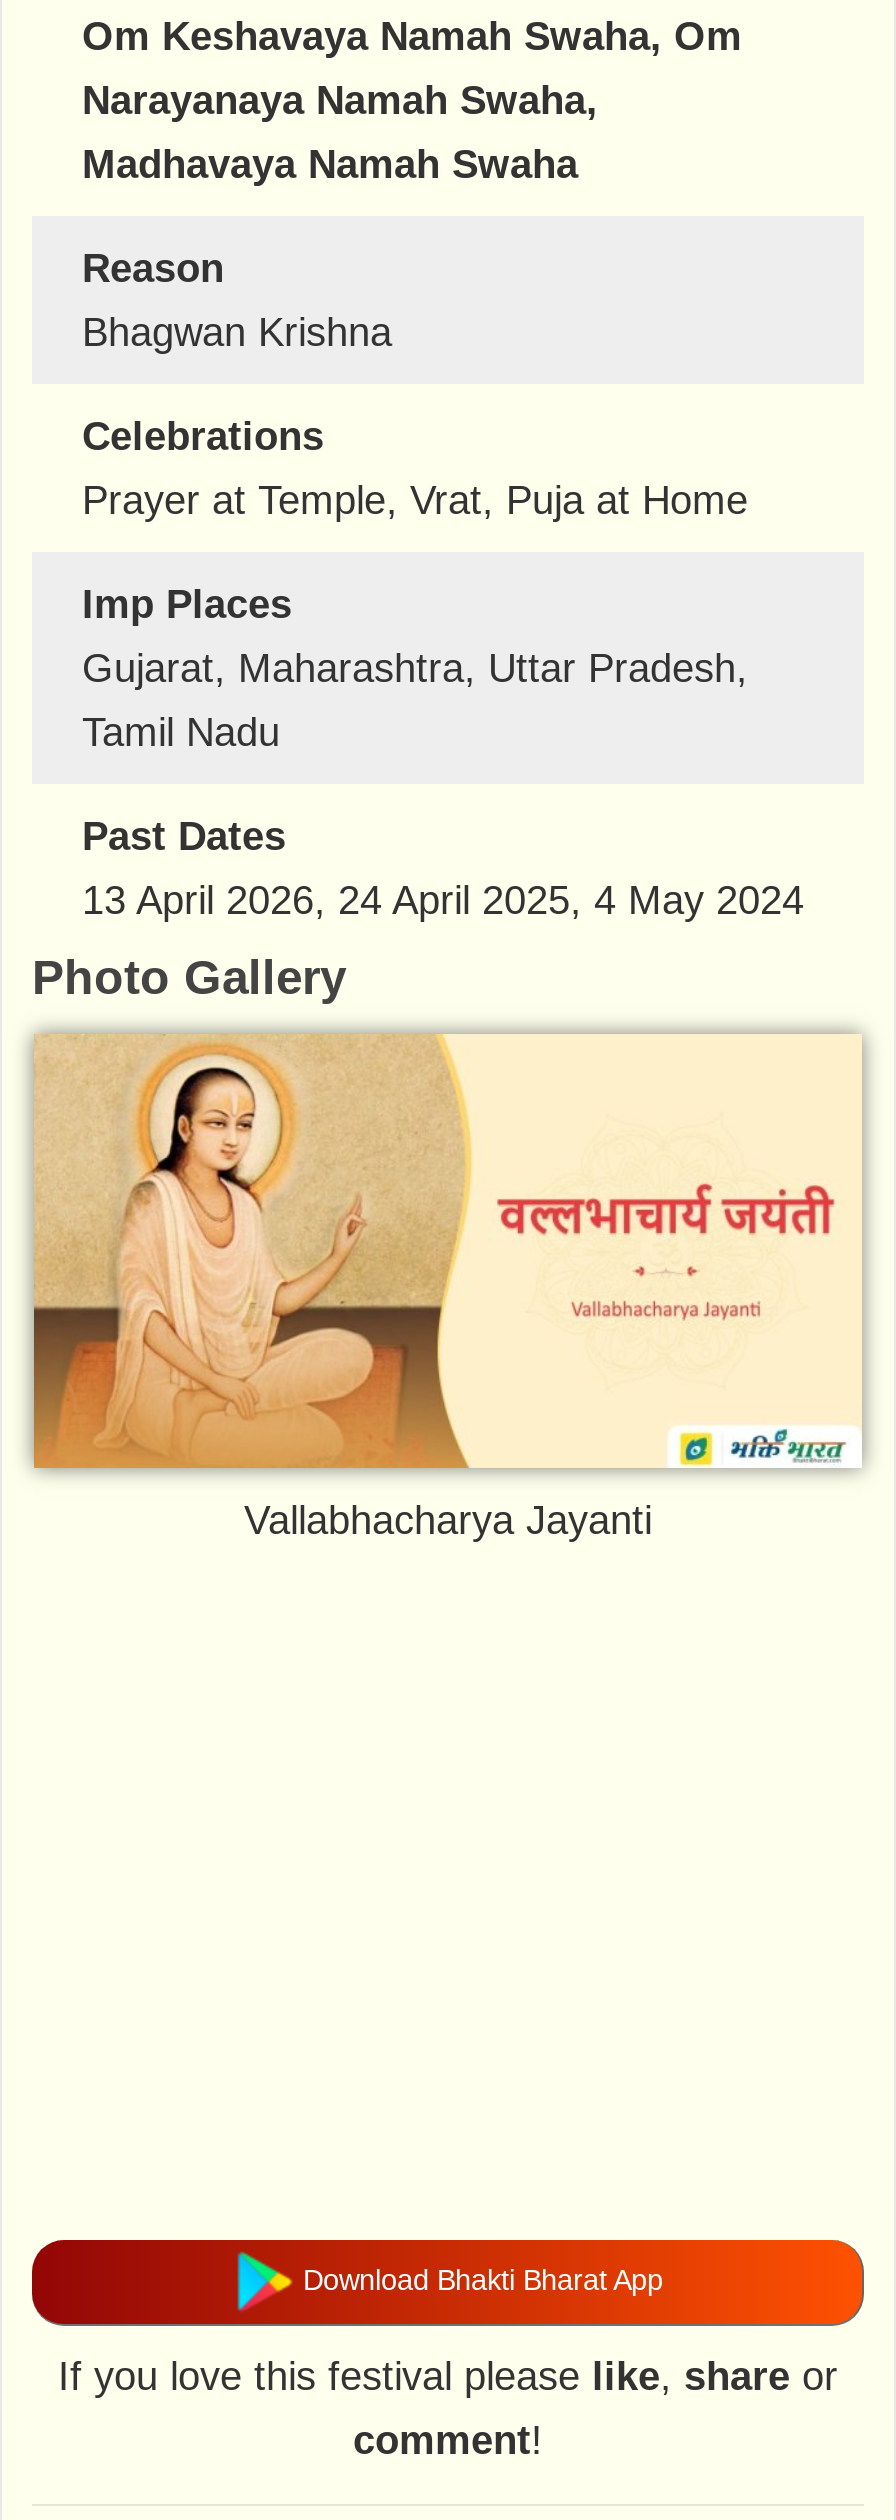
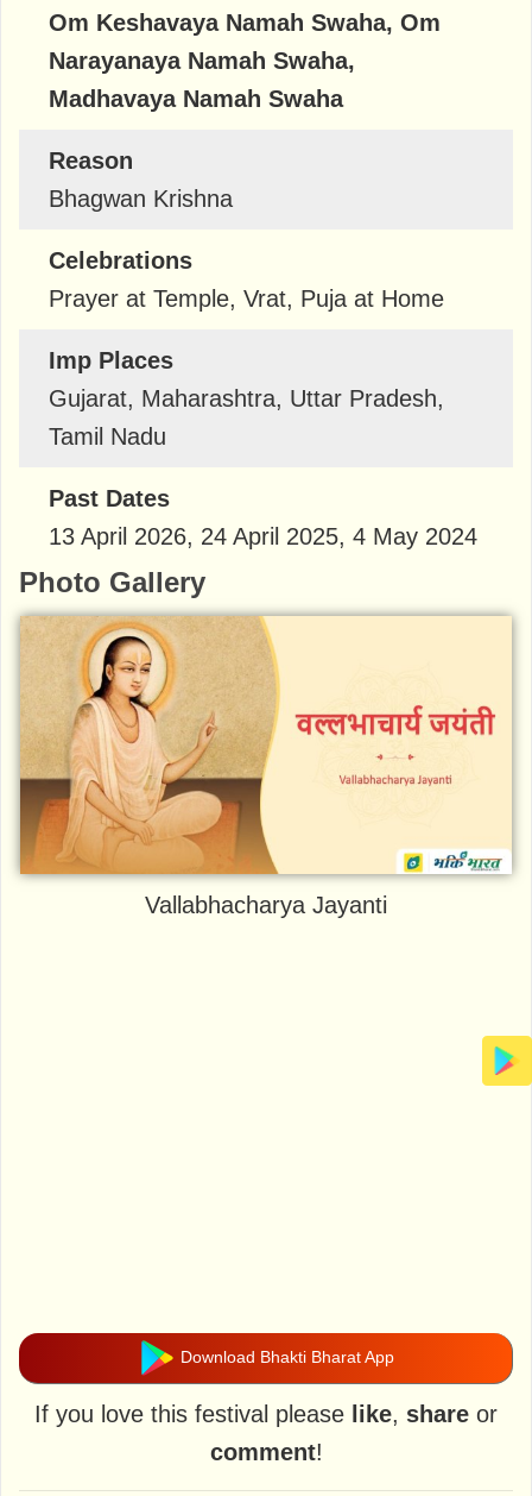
+ [image]
